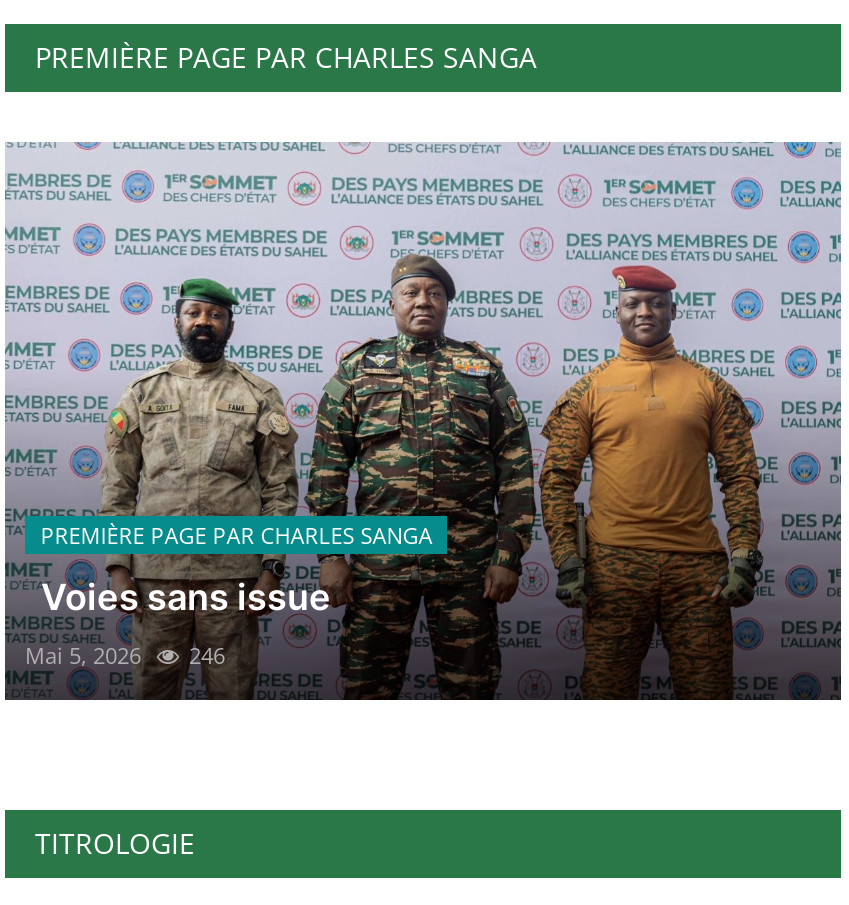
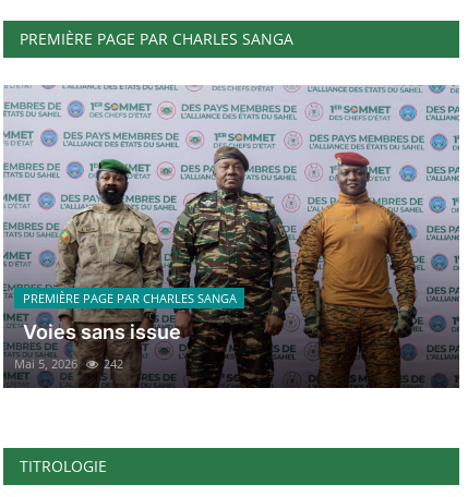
- Mai 5, 2026 246
+ Mai 5, 2026 242
